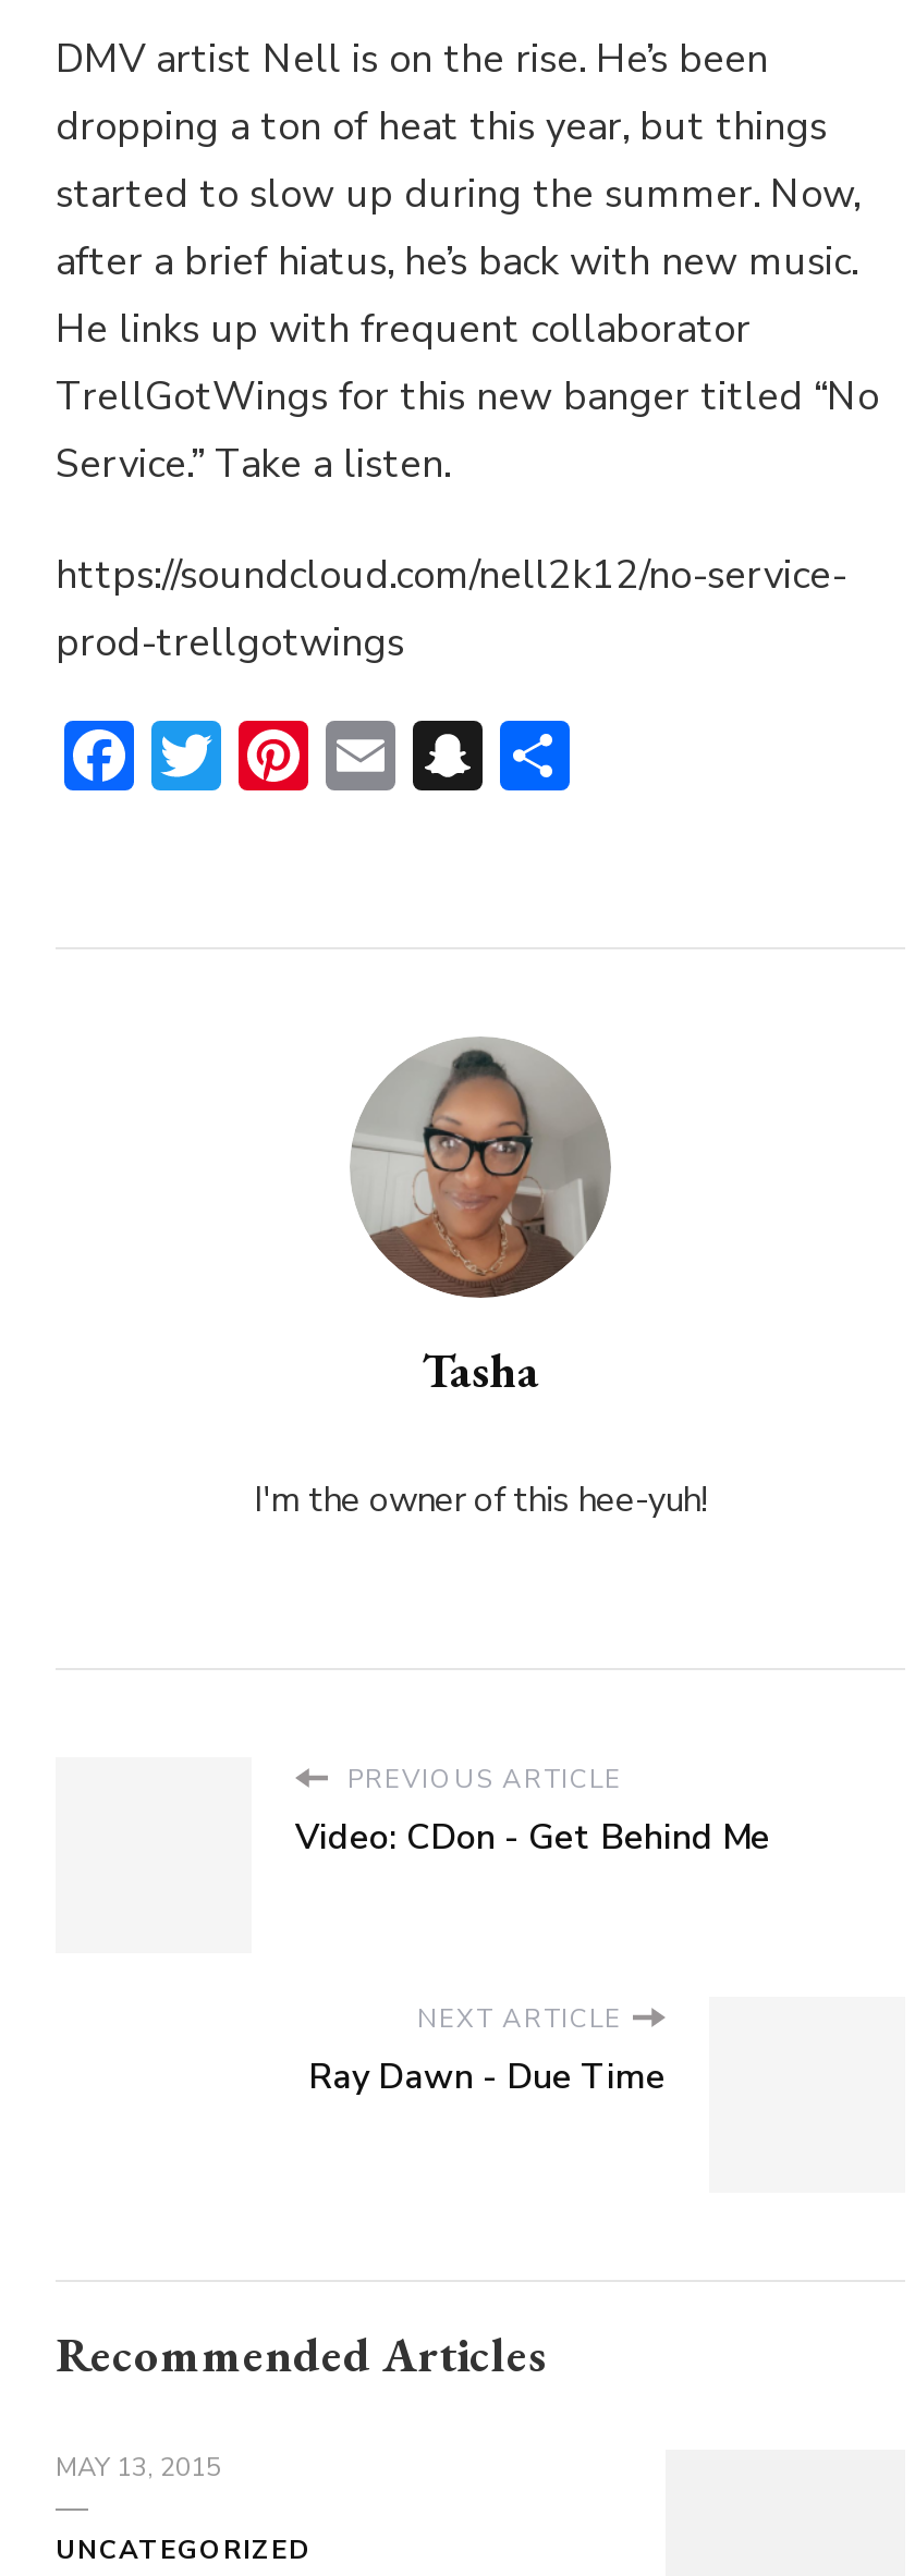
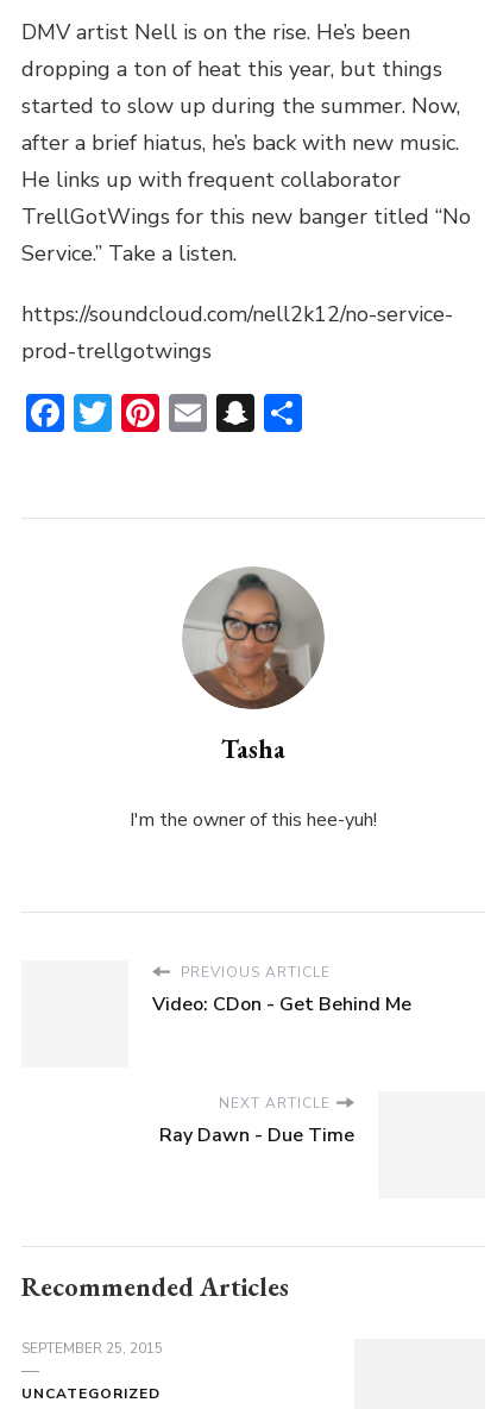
- MAY 13, 2015
+ SEPTEMBER 25, 2015
